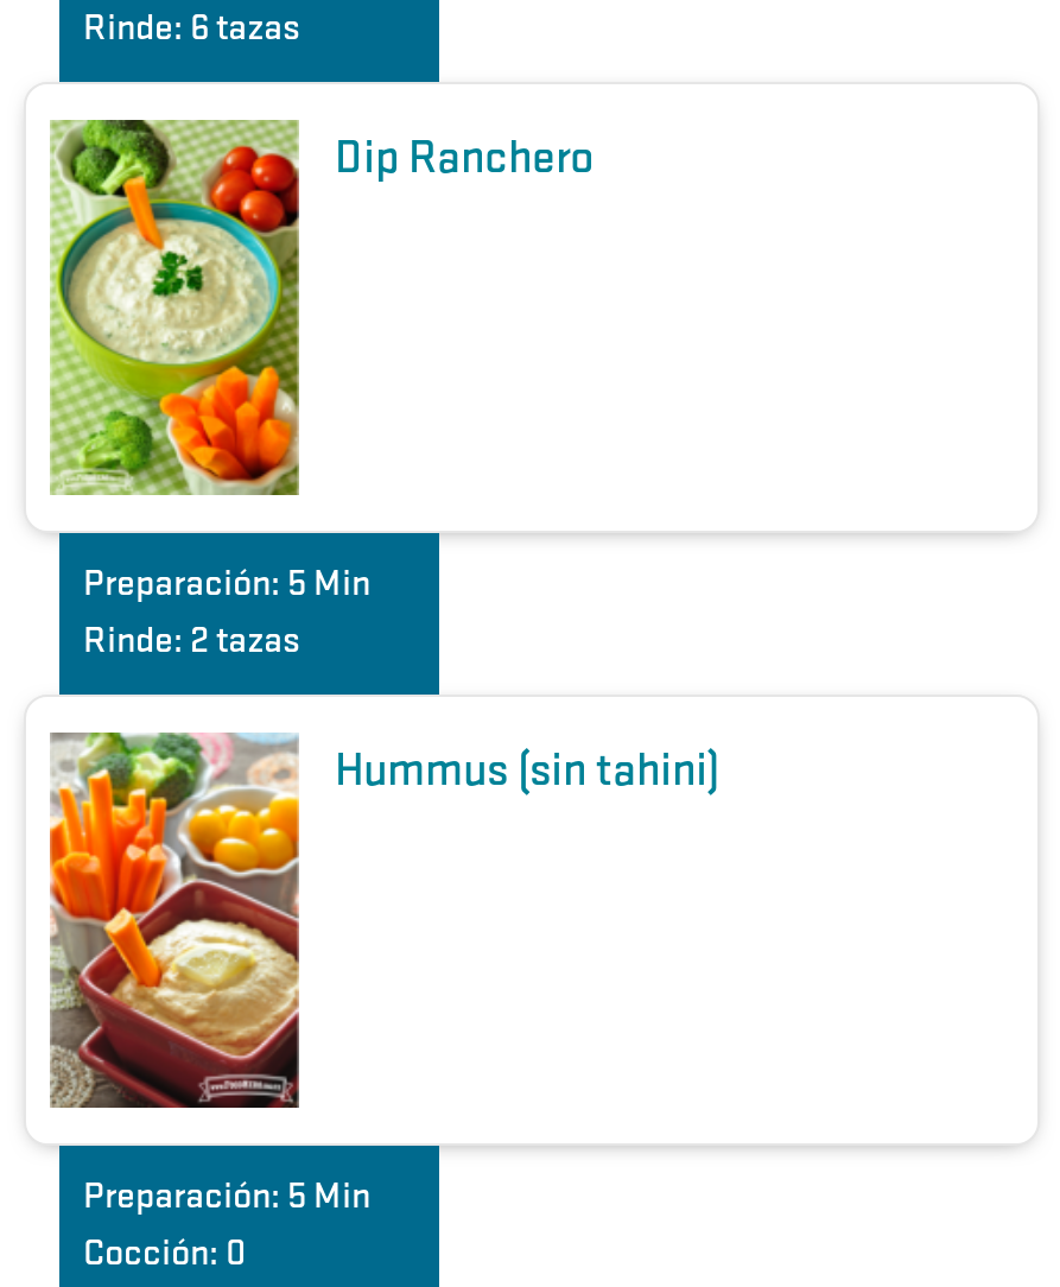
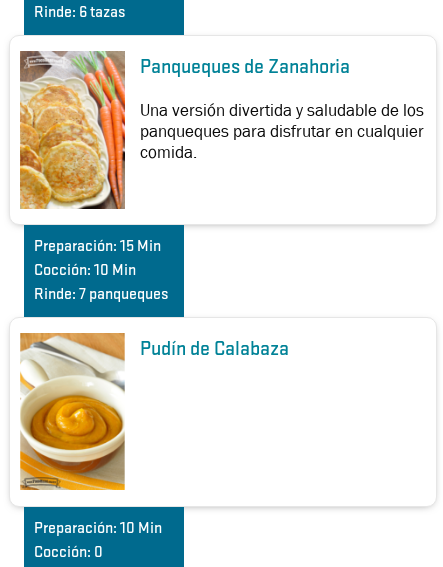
- [image]
- Dip Ranchero
+ [image]
+ Panqueques de Zanahoria
+ Una versión divertida y saludable de los
+ panqueques para disfrutar en cualquier
+ comida.

- [image]
- Preparación: 5 Min
- Rinde: 2 tazas
- Hummus (sin tahini)
+ [image]
+ Preparación: 15 Min
+ Cocción: 10 Min
+ Rinde: 7 panqueques
+ Pudín de Calabaza

- Preparación: 5 Min
+ Preparación: 10 Min
